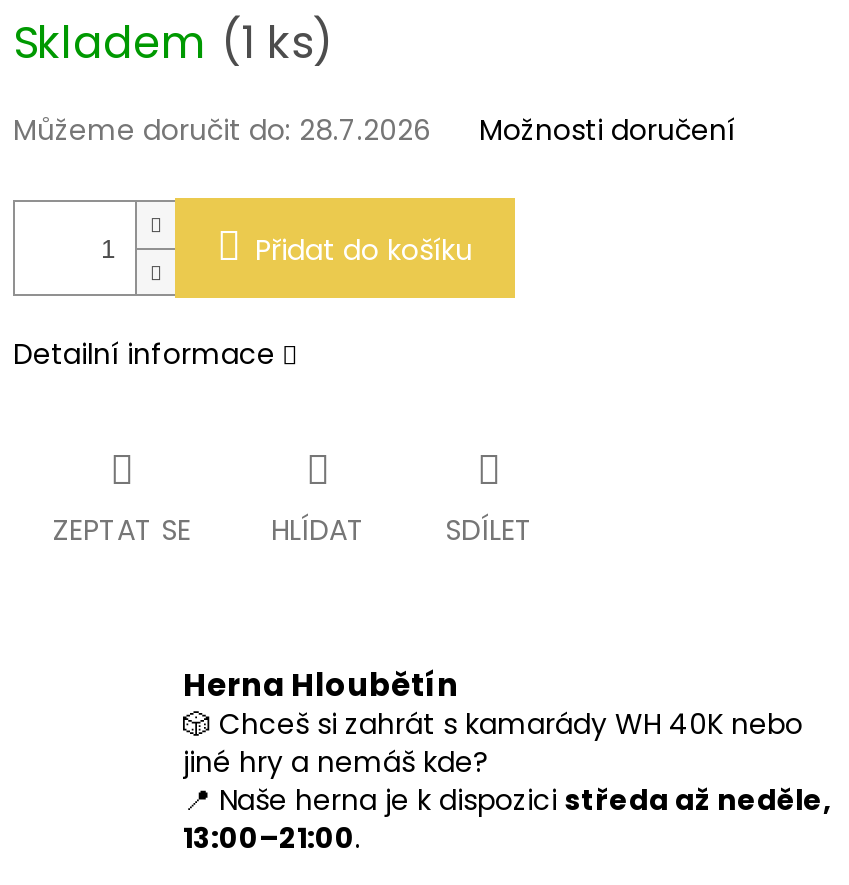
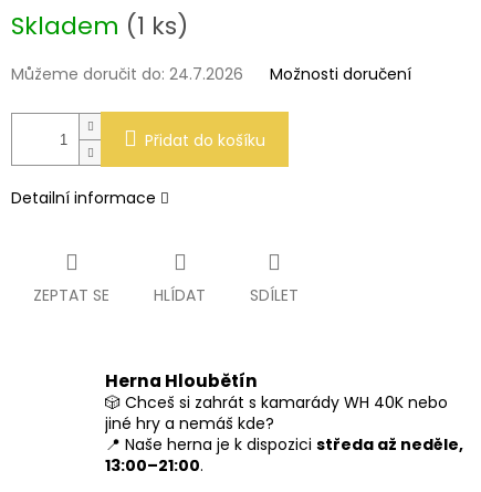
- Můžeme doručit do: 28.7.2026
+ Můžeme doručit do: 24.7.2026
